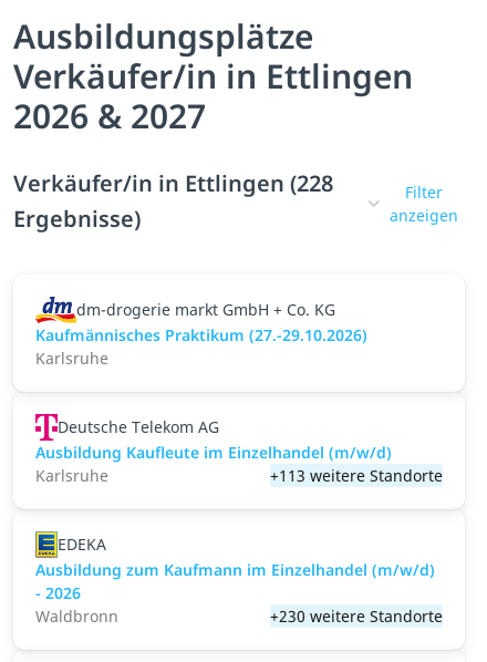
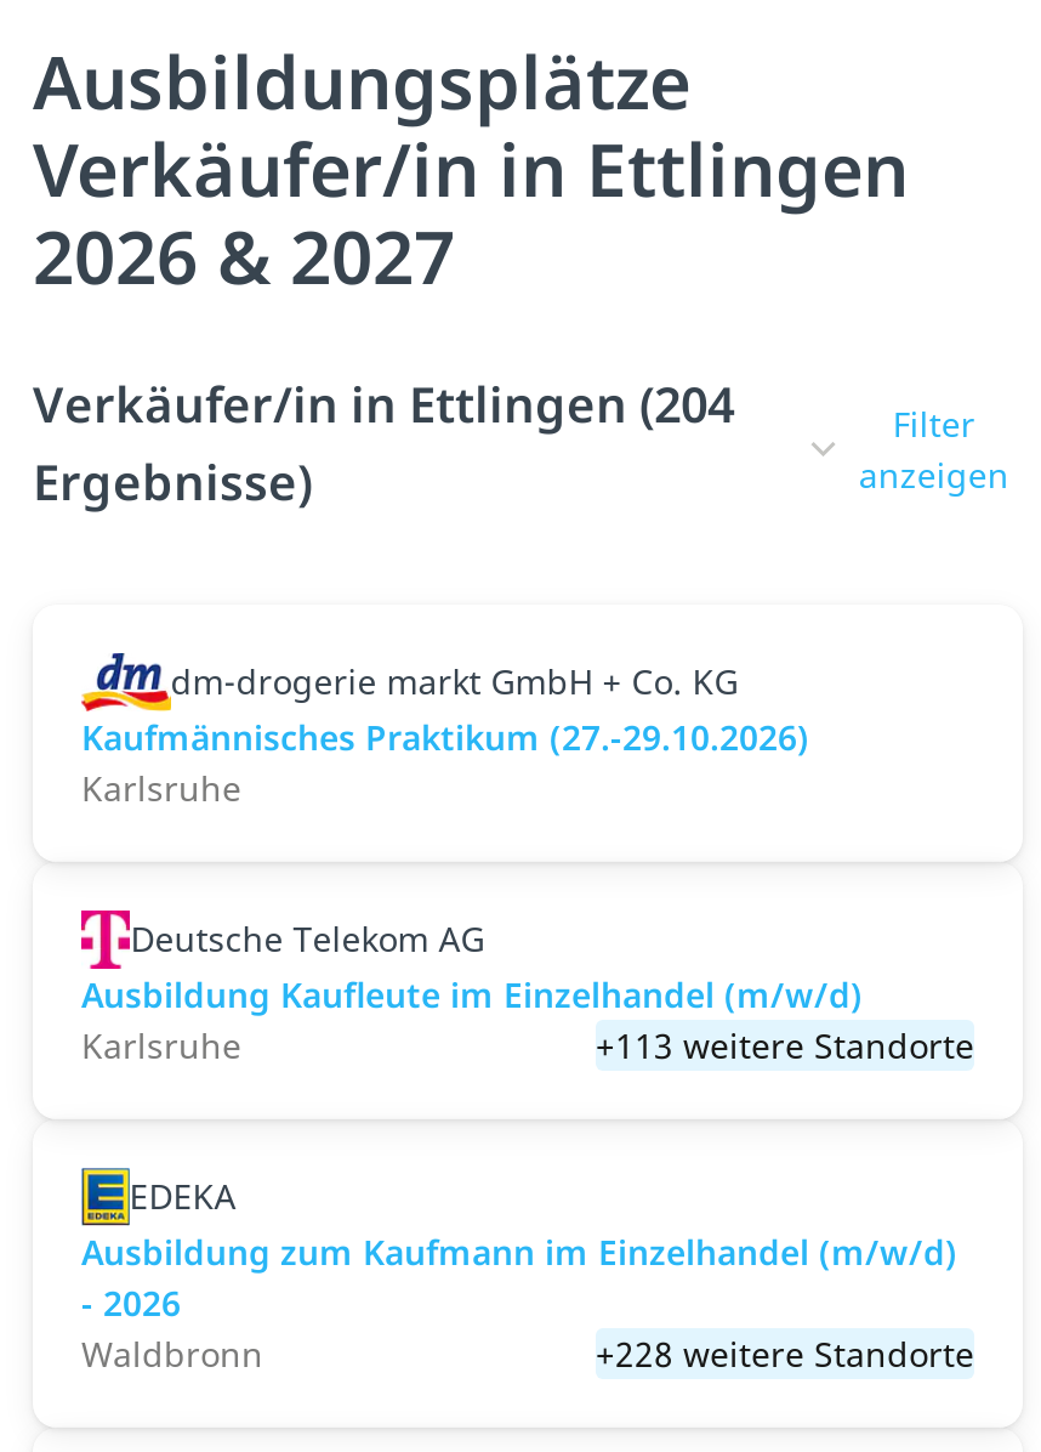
- Verkäufer/in in Ettlingen (228
+ Verkäufer/in in Ettlingen (204

- +230 weitere Standorte
+ +228 weitere Standorte
